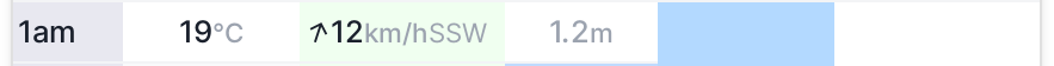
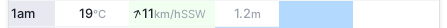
- 12km/hSSW
+ 11km/hSSW
